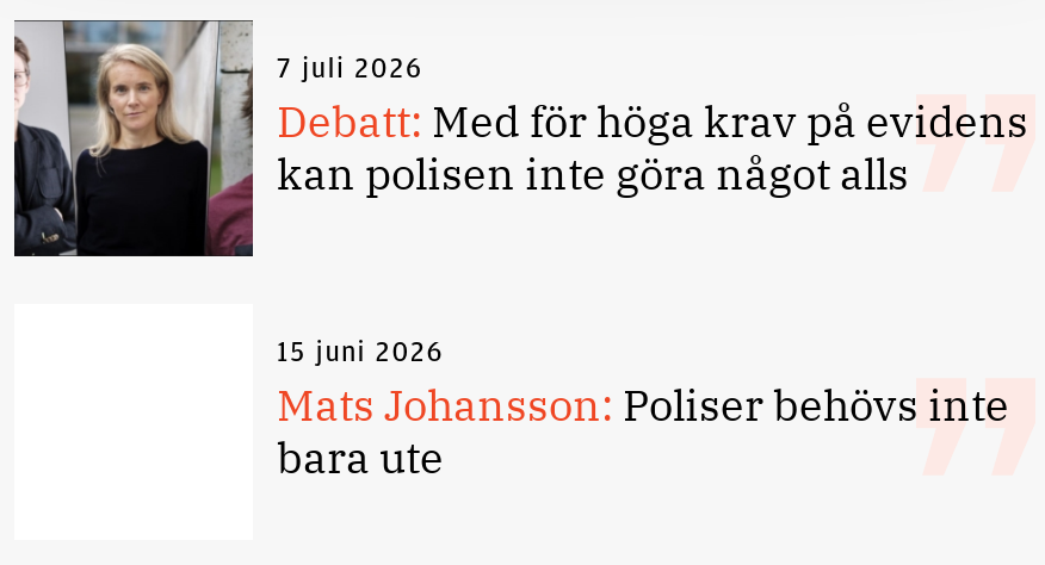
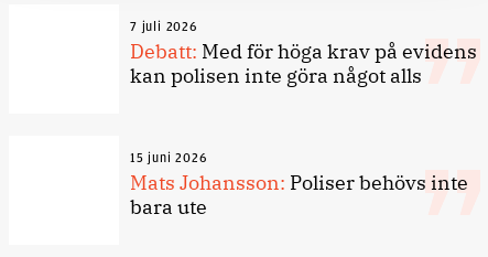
- [image]
